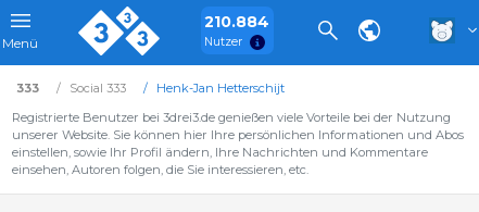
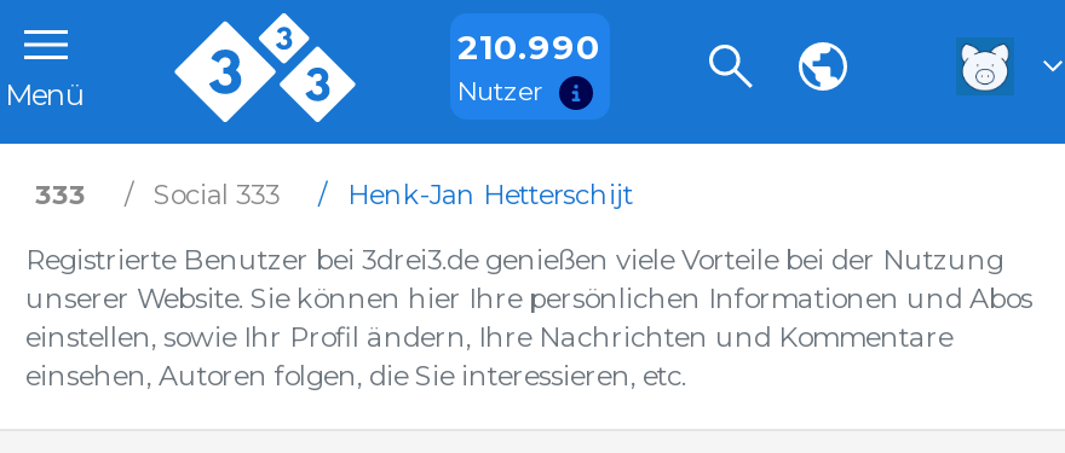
- 210.884
+ 210.990
